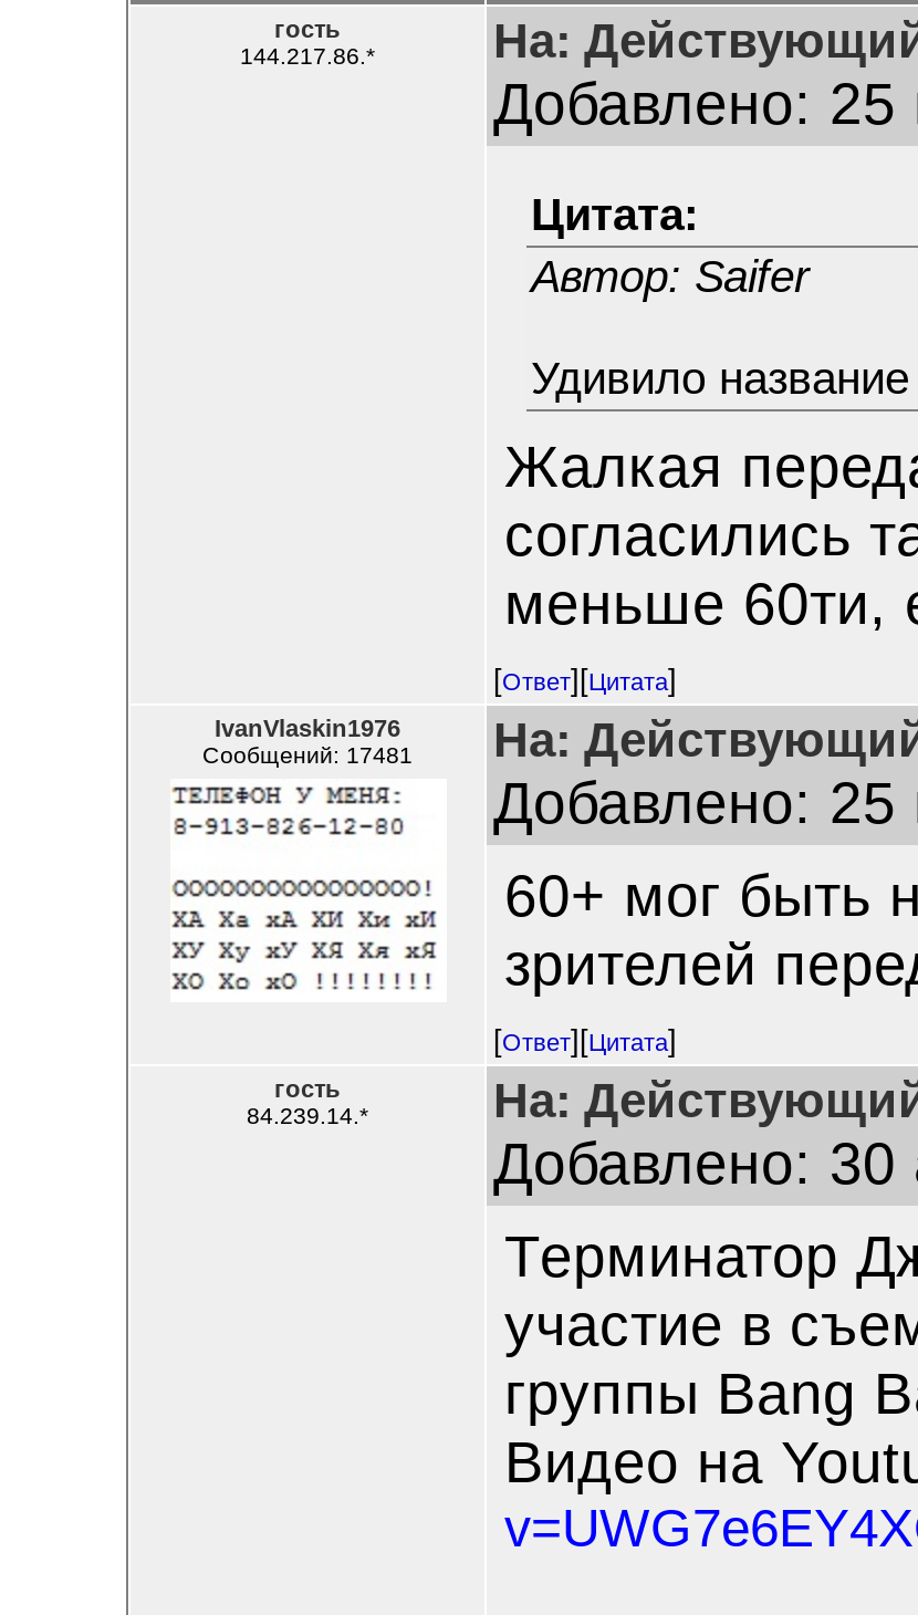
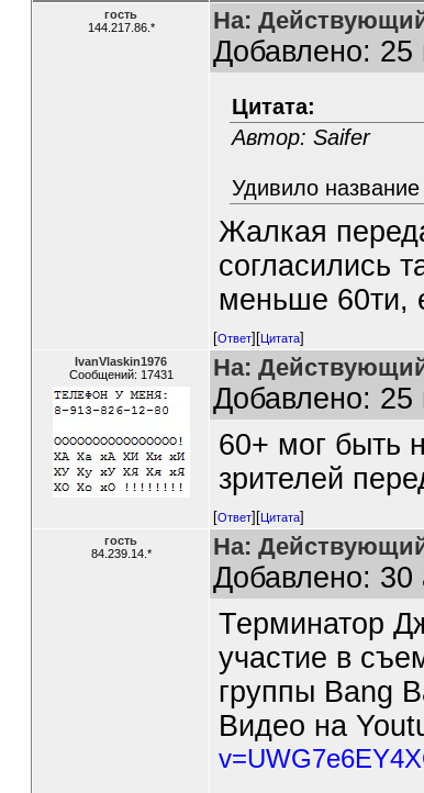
- Сообщений: 17481
+ Сообщений: 17431
